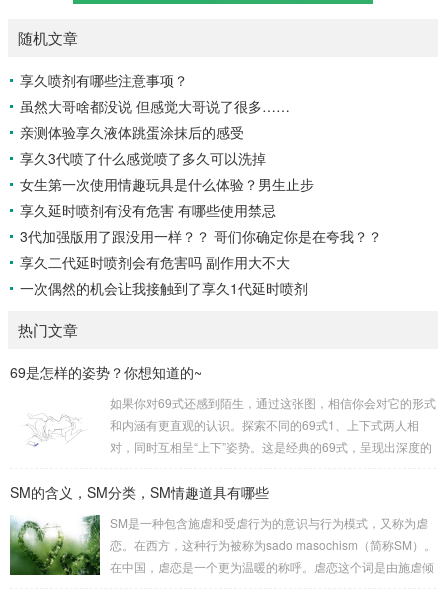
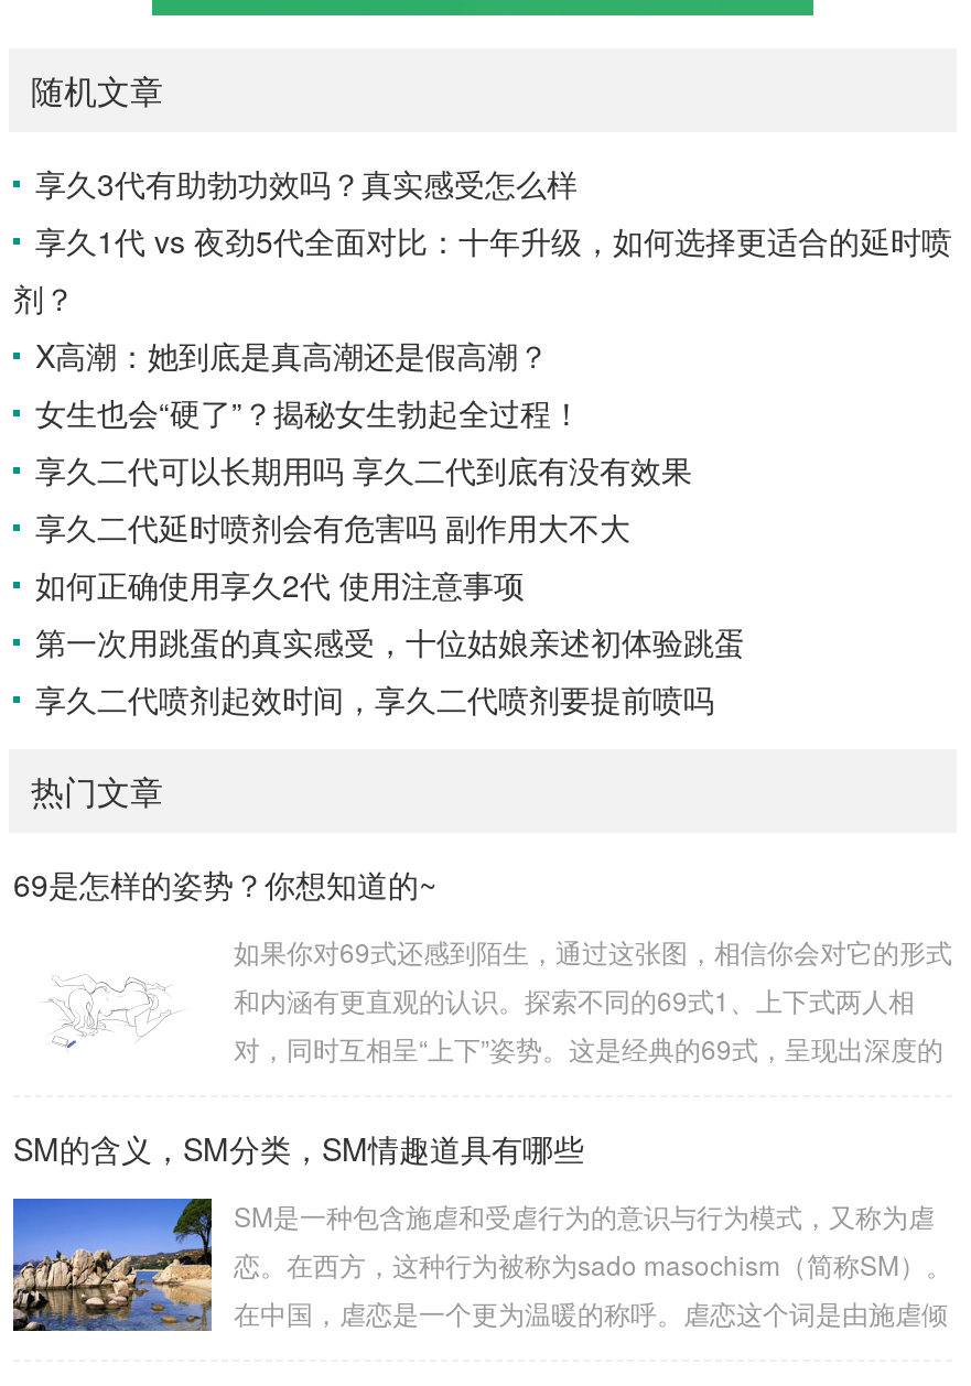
- 享久喷剂有哪些注意事项？
- 虽然大哥啥都没说 但感觉大哥说了很多……
- 亲测体验享久液体跳蛋涂抹后的感受
- 享久3代喷了什么感觉喷了多久可以洗掉
- 女生第一次使用情趣玩具是什么体验？男生止步
- 享久延时喷剂有没有危害 有哪些使用禁忌
- 3代加强版用了跟没用一样？？ 哥们你确定你是在夸我？？
+ 享久3代有助勃功效吗？真实感受怎么样
+ 享久1代 vs 夜劲5代全面对比：十年升级，如何选择更适合的延时喷
+ 剂？
+ X高潮：她到底是真高潮还是假高潮？
+ 女生也会“硬了”？揭秘女生勃起全过程！
+ 享久二代可以长期用吗 享久二代到底有没有效果

moved up: 享久二代延时喷剂会有危害吗 副作用大不大

- 一次偶然的机会让我接触到了享久1代延时喷剂
+ 如何正确使用享久2代 使用注意事项
+ 第一次用跳蛋的真实感受，十位姑娘亲述初体验跳蛋
+ 享久二代喷剂起效时间，享久二代喷剂要提前喷吗

- [image]
+ [image]
